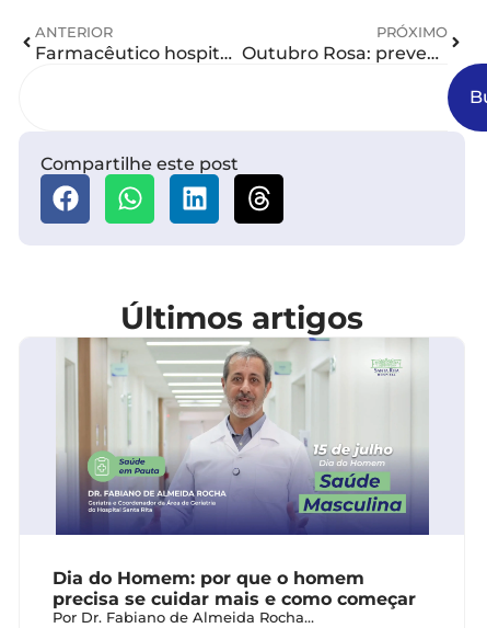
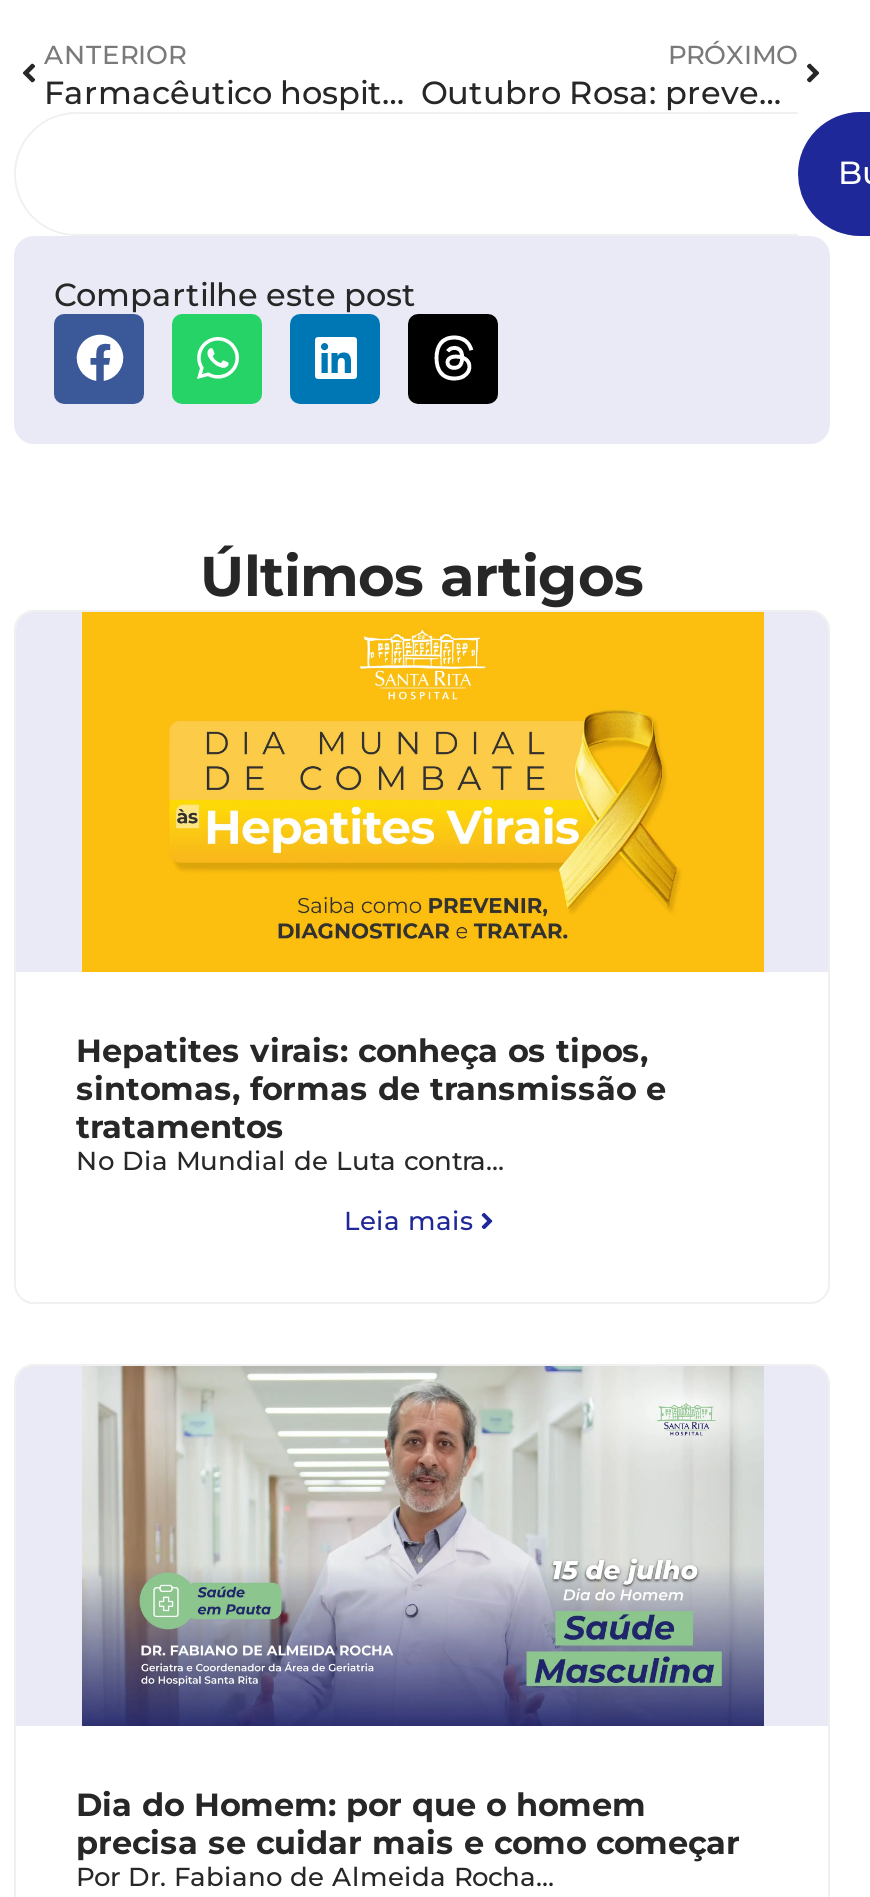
+ [image]
+ Hepatites virais: conheça os tipos,
+ sintomas, formas de transmissão e
+ tratamentos
+ No Dia Mundial de Luta contra…
+ Leia mais
